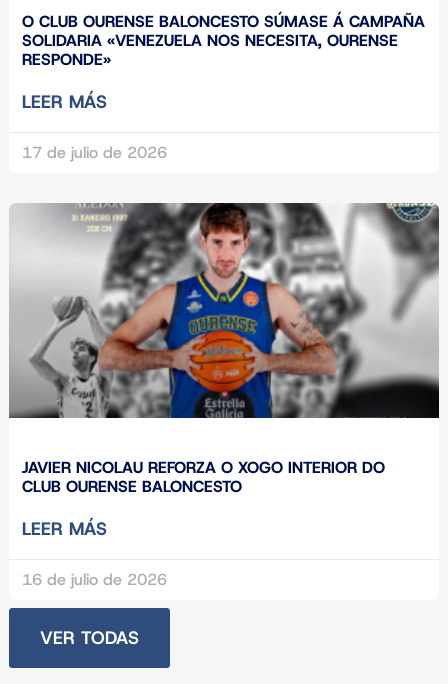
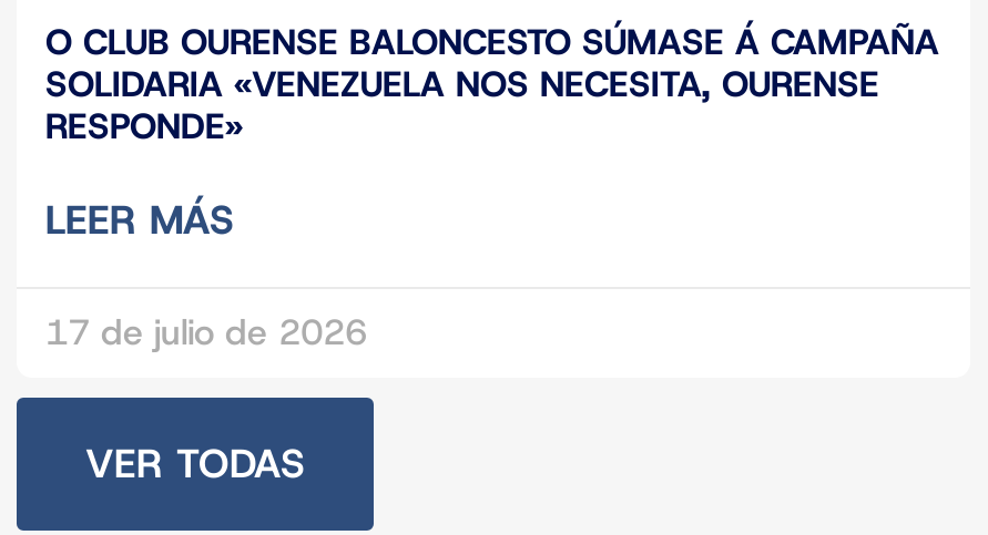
- [image]
- JAVIER NICOLAU REFORZA O XOGO INTERIOR DO
- CLUB OURENSE BALONCESTO
- LEER MÁS
- 16 de julio de 2026
